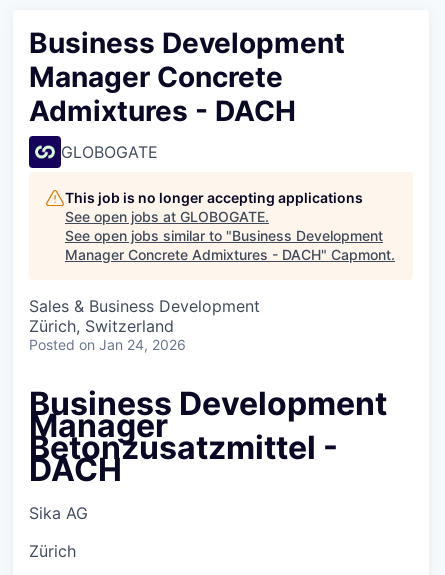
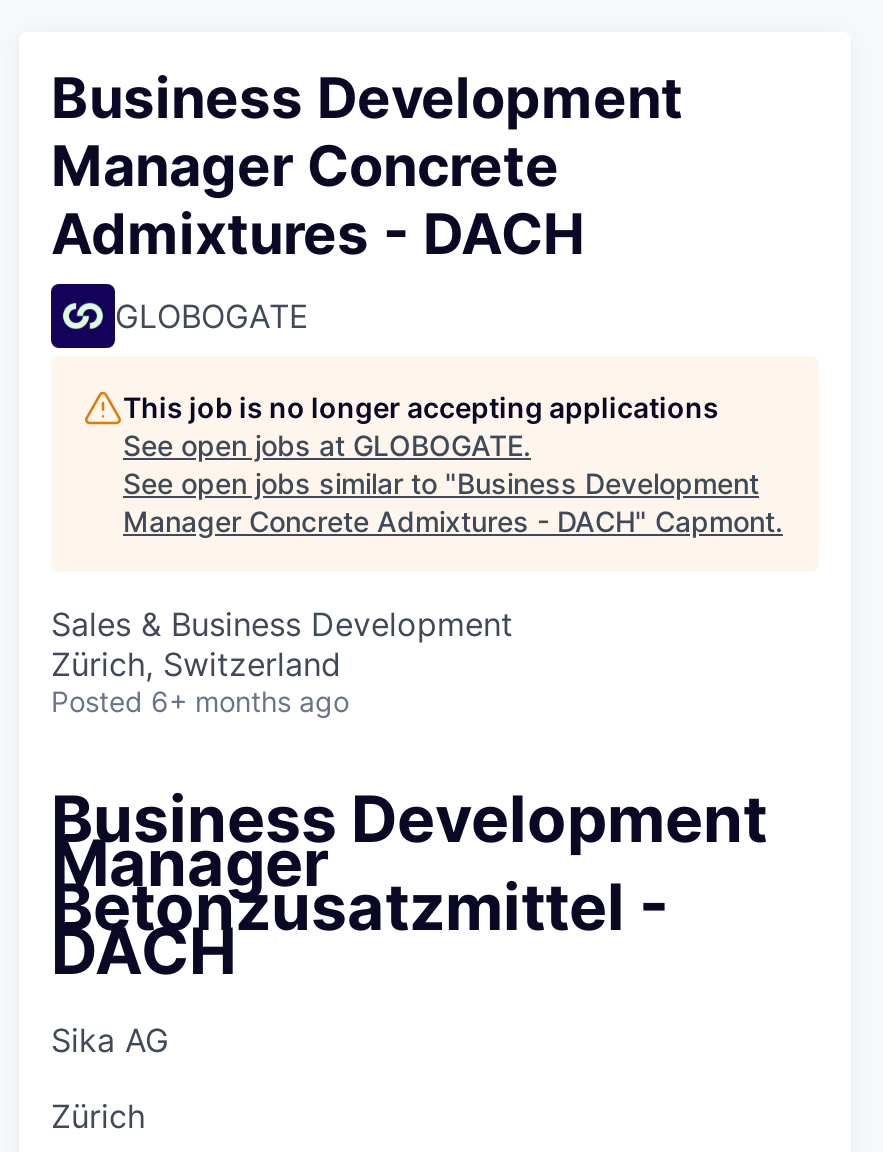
- Posted on Jan 24, 2026
+ Posted 6+ months ago
